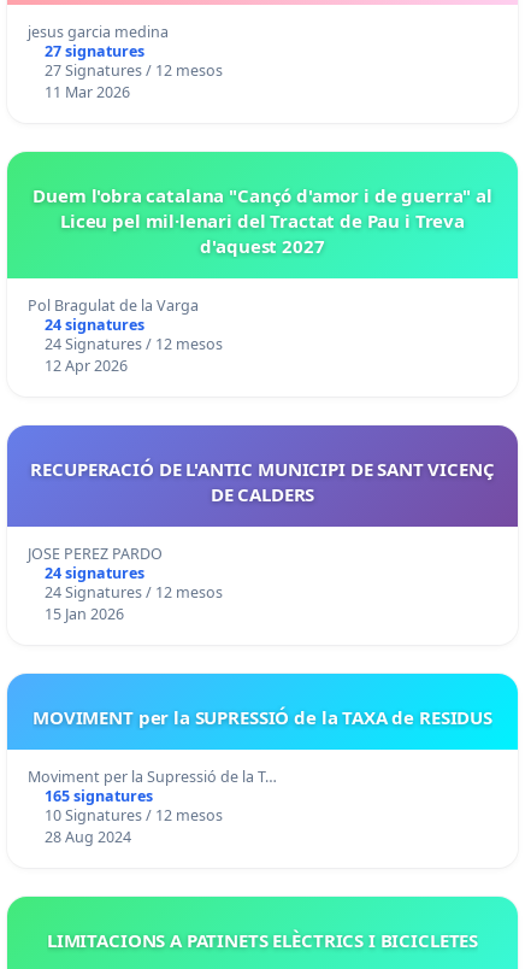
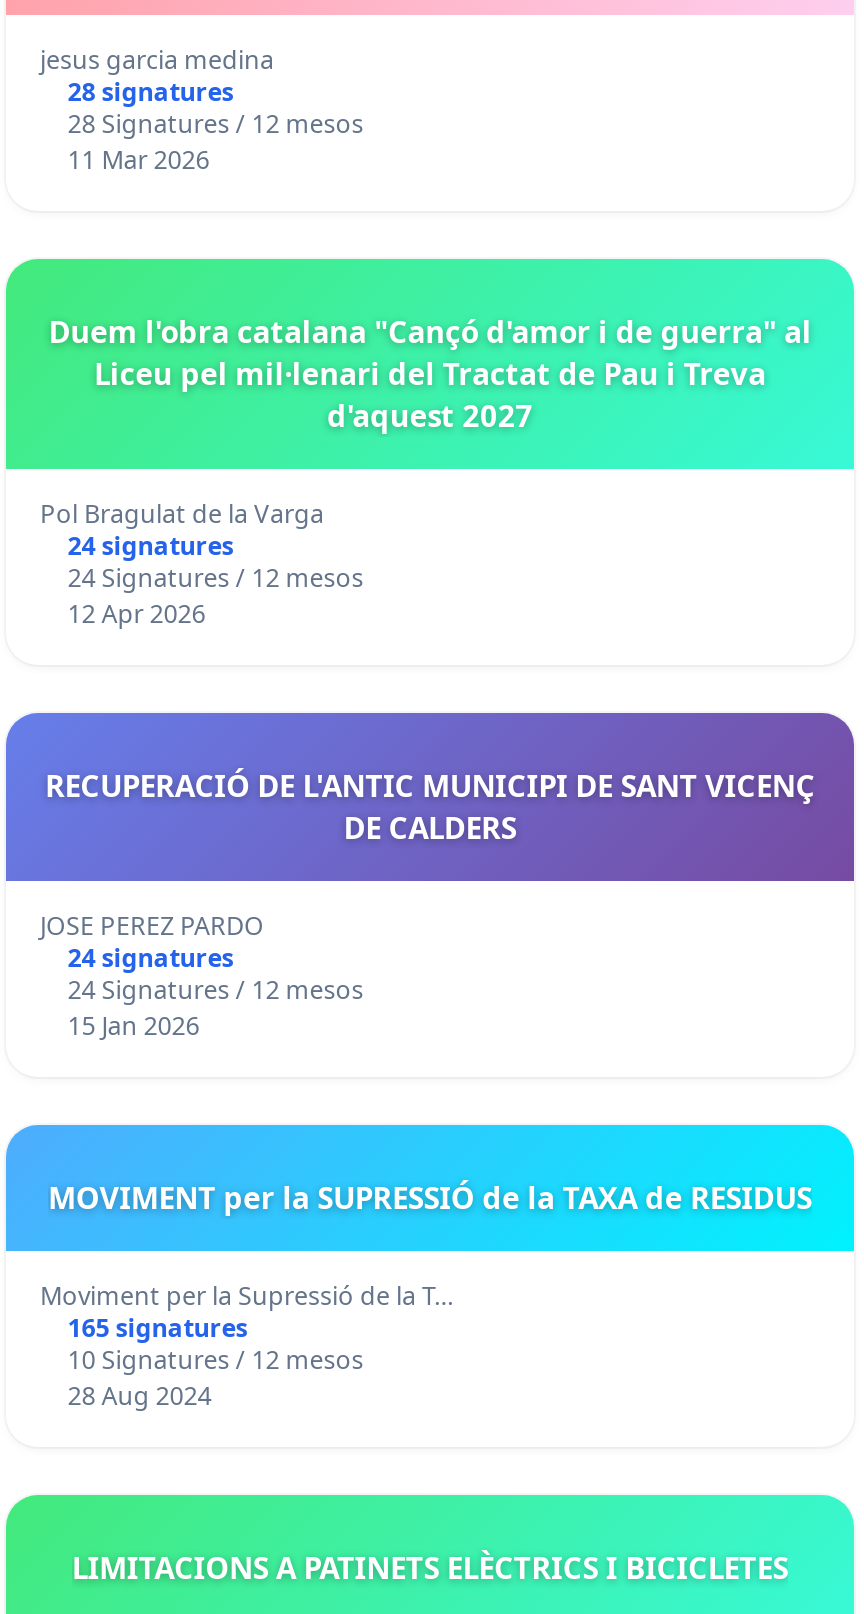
- 27 signatures
+ 28 signatures

- 27 Signatures / 12 mesos
+ 28 Signatures / 12 mesos
